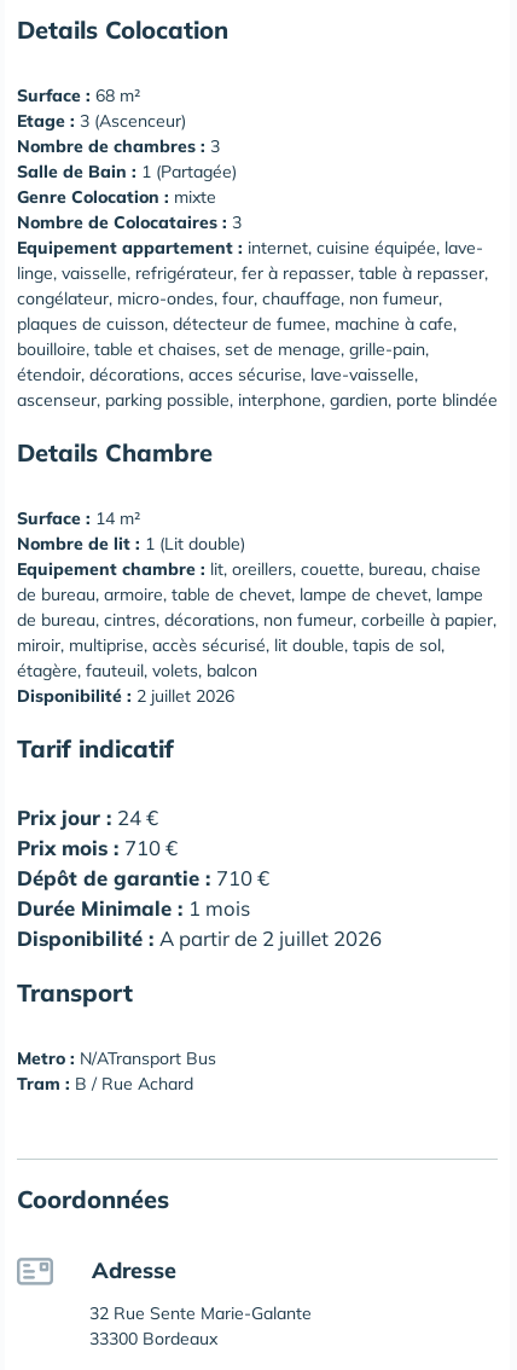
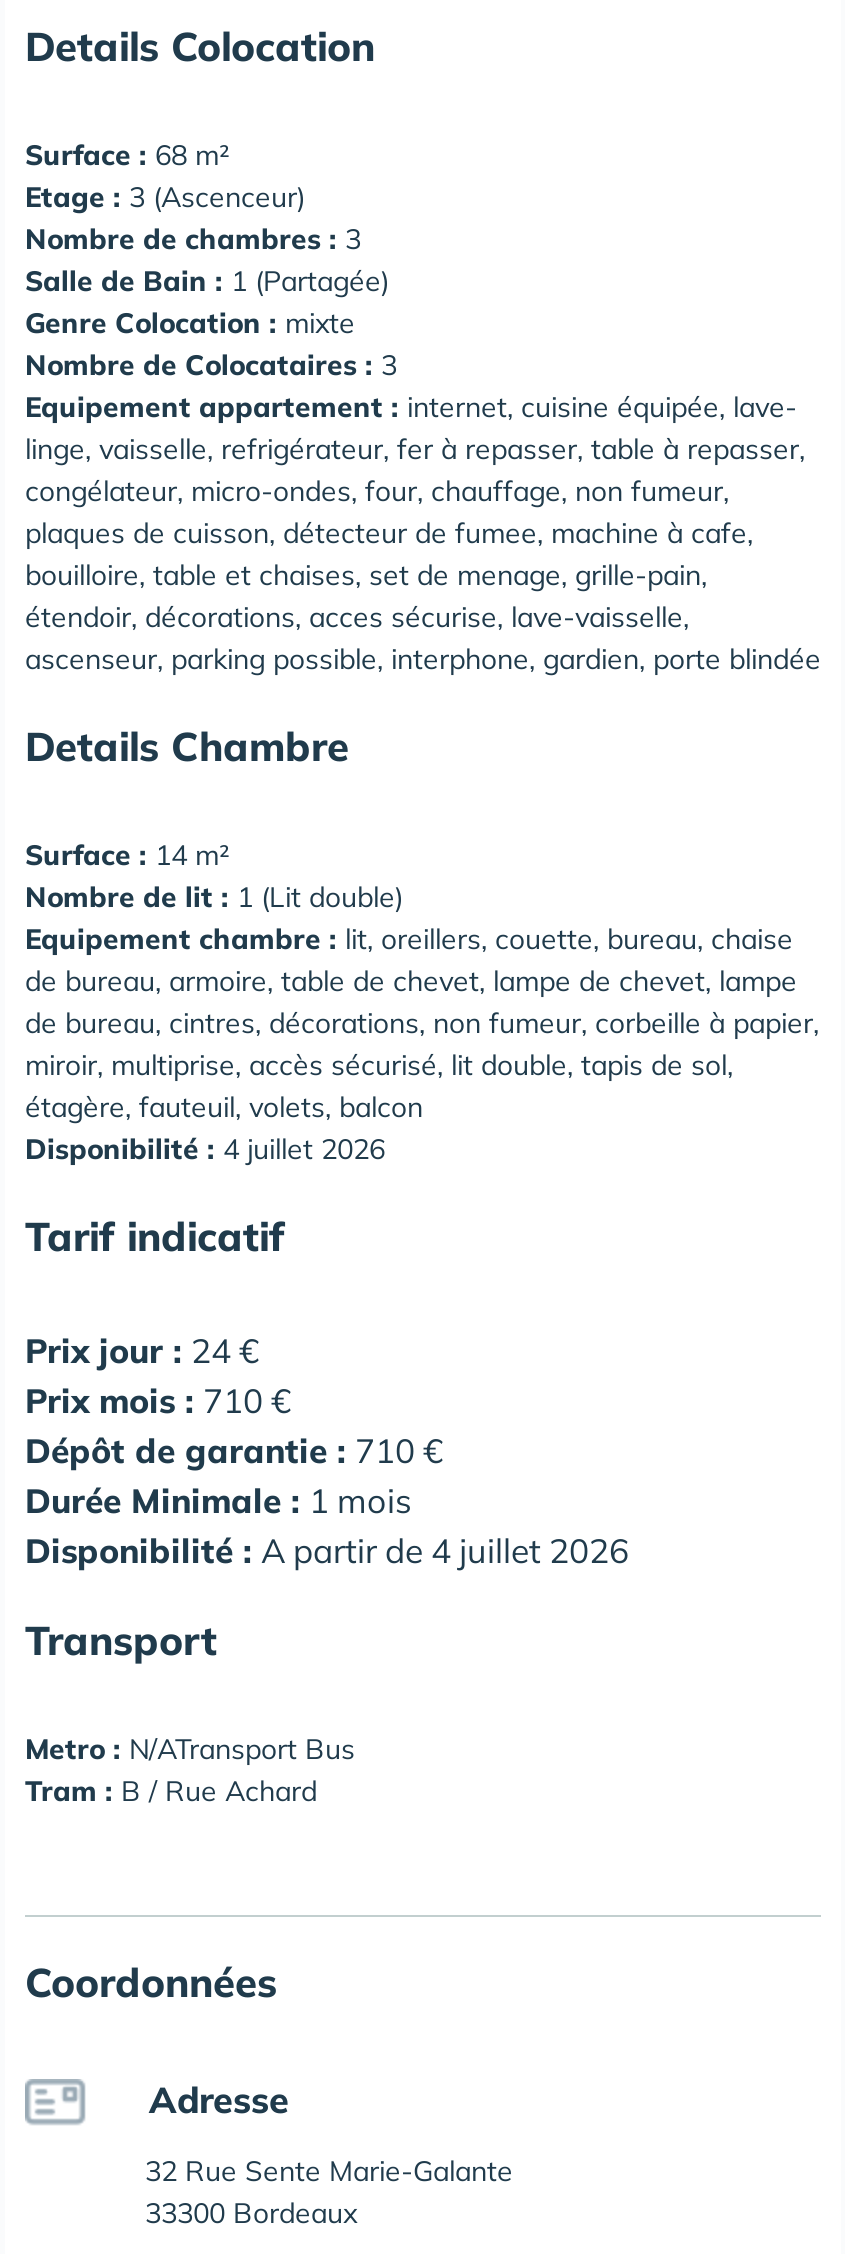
- Disponibilité : 2 juillet 2026
+ Disponibilité : 4 juillet 2026

- Disponibilité : A partir de 2 juillet 2026
+ Disponibilité : A partir de 4 juillet 2026
